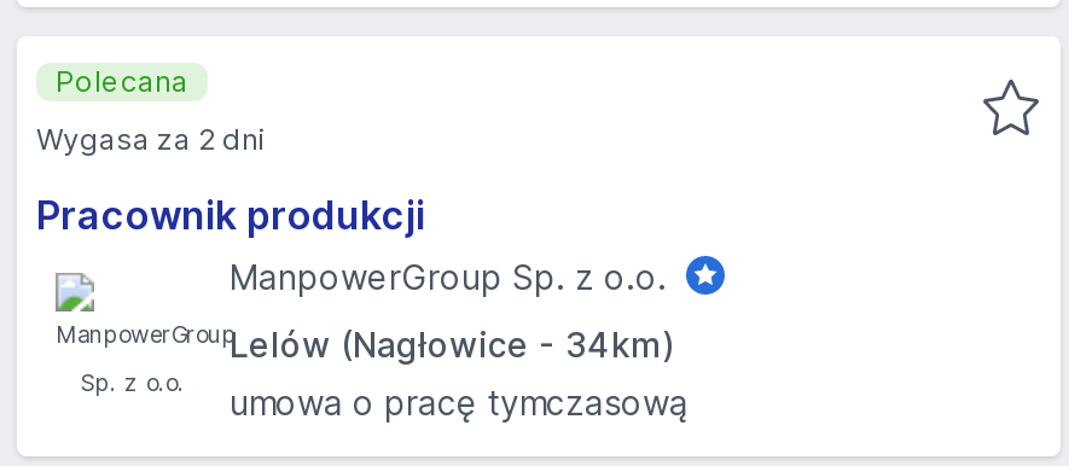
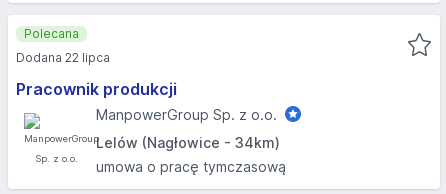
- Wygasa za 2 dni
+ Dodana 22 lipca
